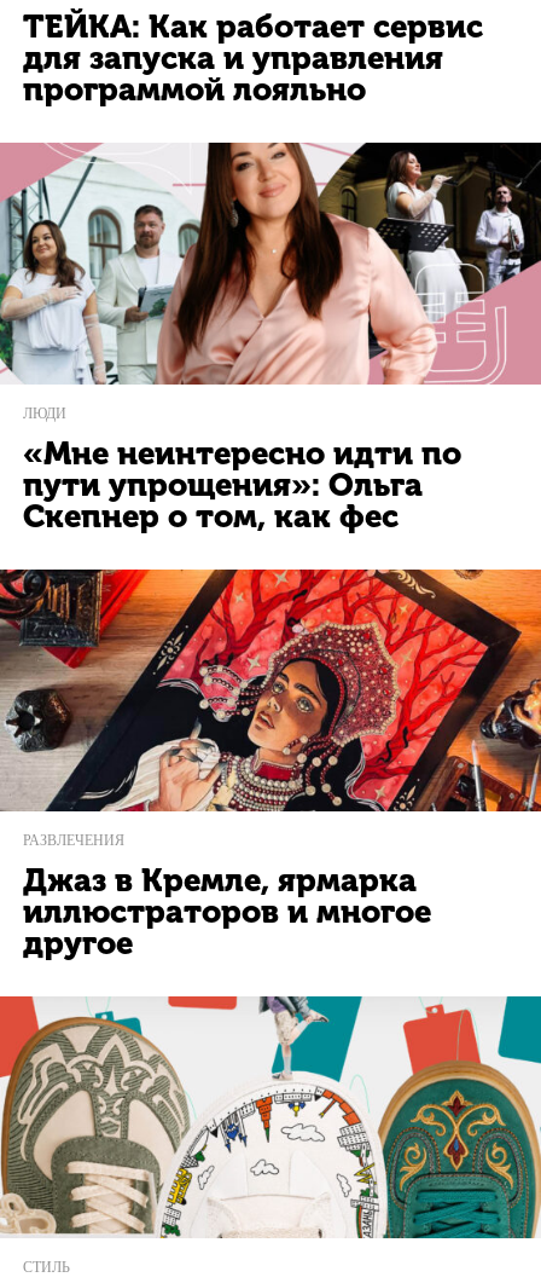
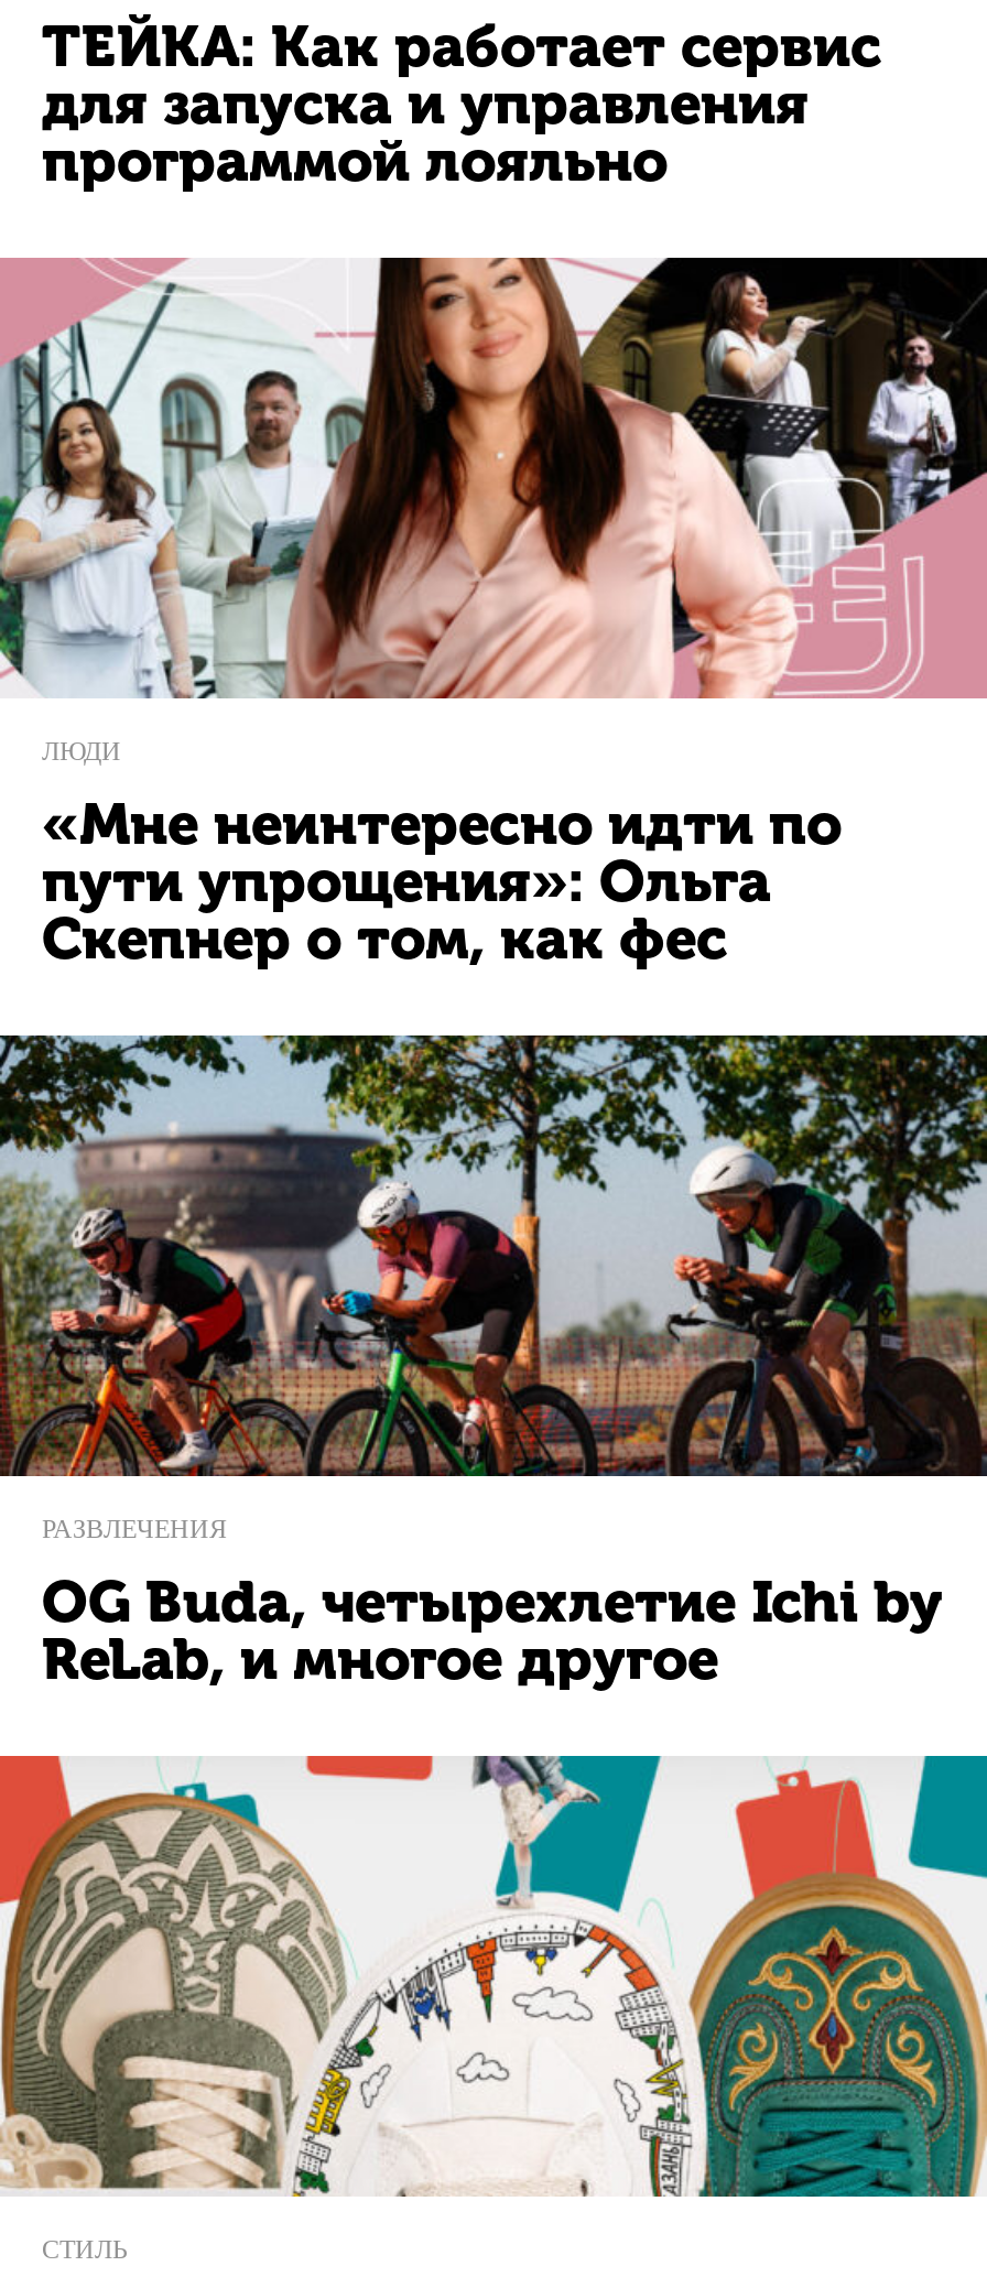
- [image]
+ [image]

- Джаз в Кремле, ярмарка
- иллюстраторов и многое
- другое
+ OG Buda, четырехлетие Ichi by
+ ReLab, и многое другое
